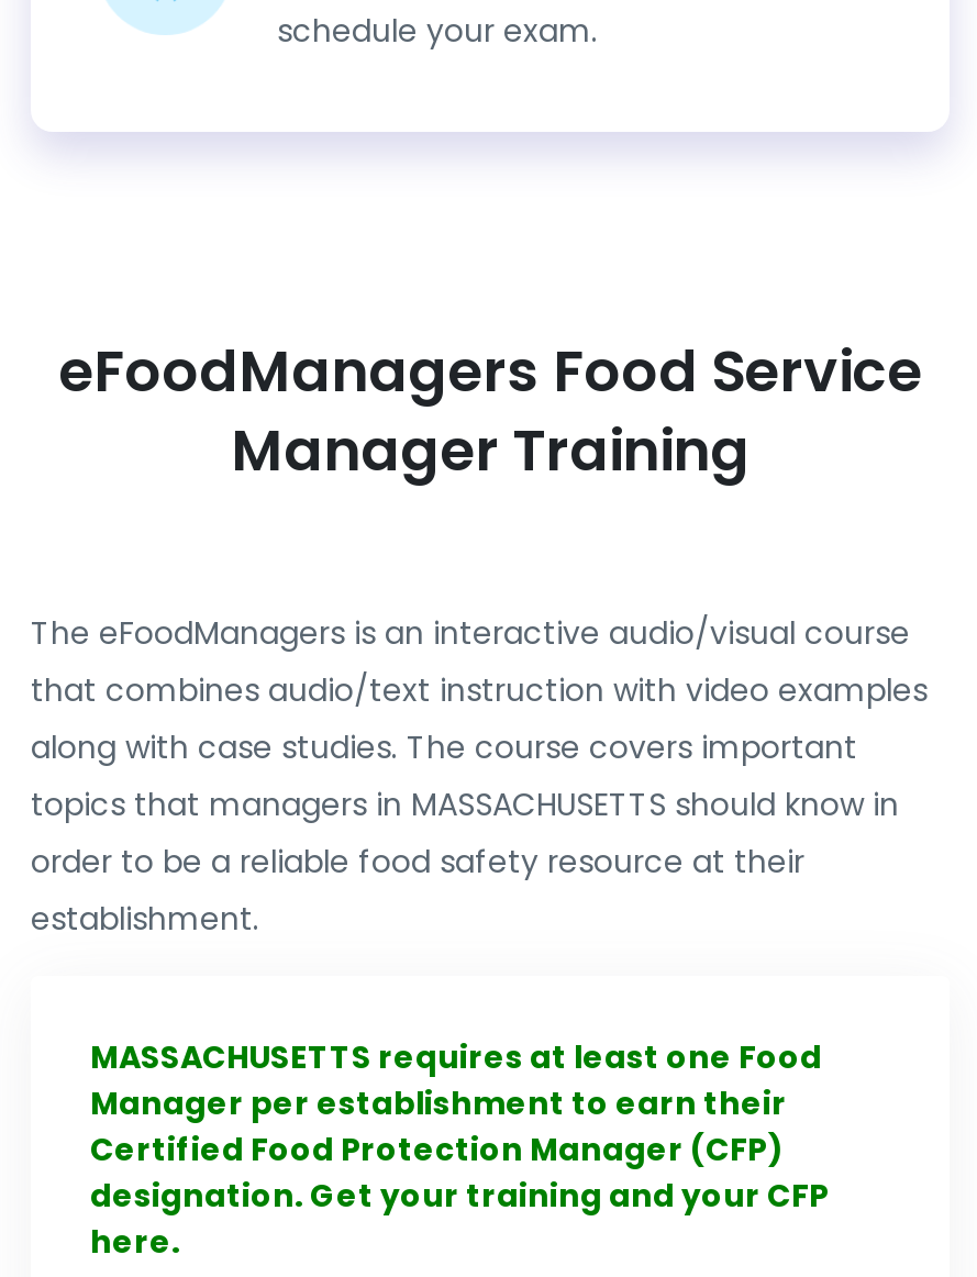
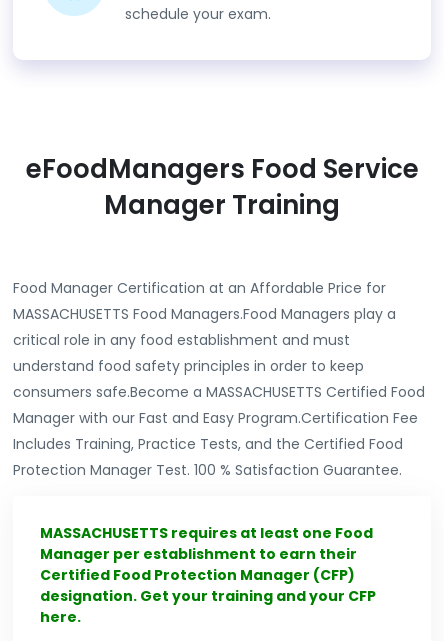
- The eFoodManagers is an interactive audio/visual course
- that combines audio/text instruction with video examples
- along with case studies. The course covers important
- topics that managers in MASSACHUSETTS should know in
- order to be a reliable food safety resource at their
- establishment.
+ Food Manager Certification at an Affordable Price for
+ MASSACHUSETTS Food Managers.Food Managers play a
+ critical role in any food establishment and must
+ understand food safety principles in order to keep
+ consumers safe.Become a MASSACHUSETTS Certified Food
+ Manager with our Fast and Easy Program.Certification Fee
+ Includes Training, Practice Tests, and the Certified Food
+ Protection Manager Test. 100 % Satisfaction Guarantee.
